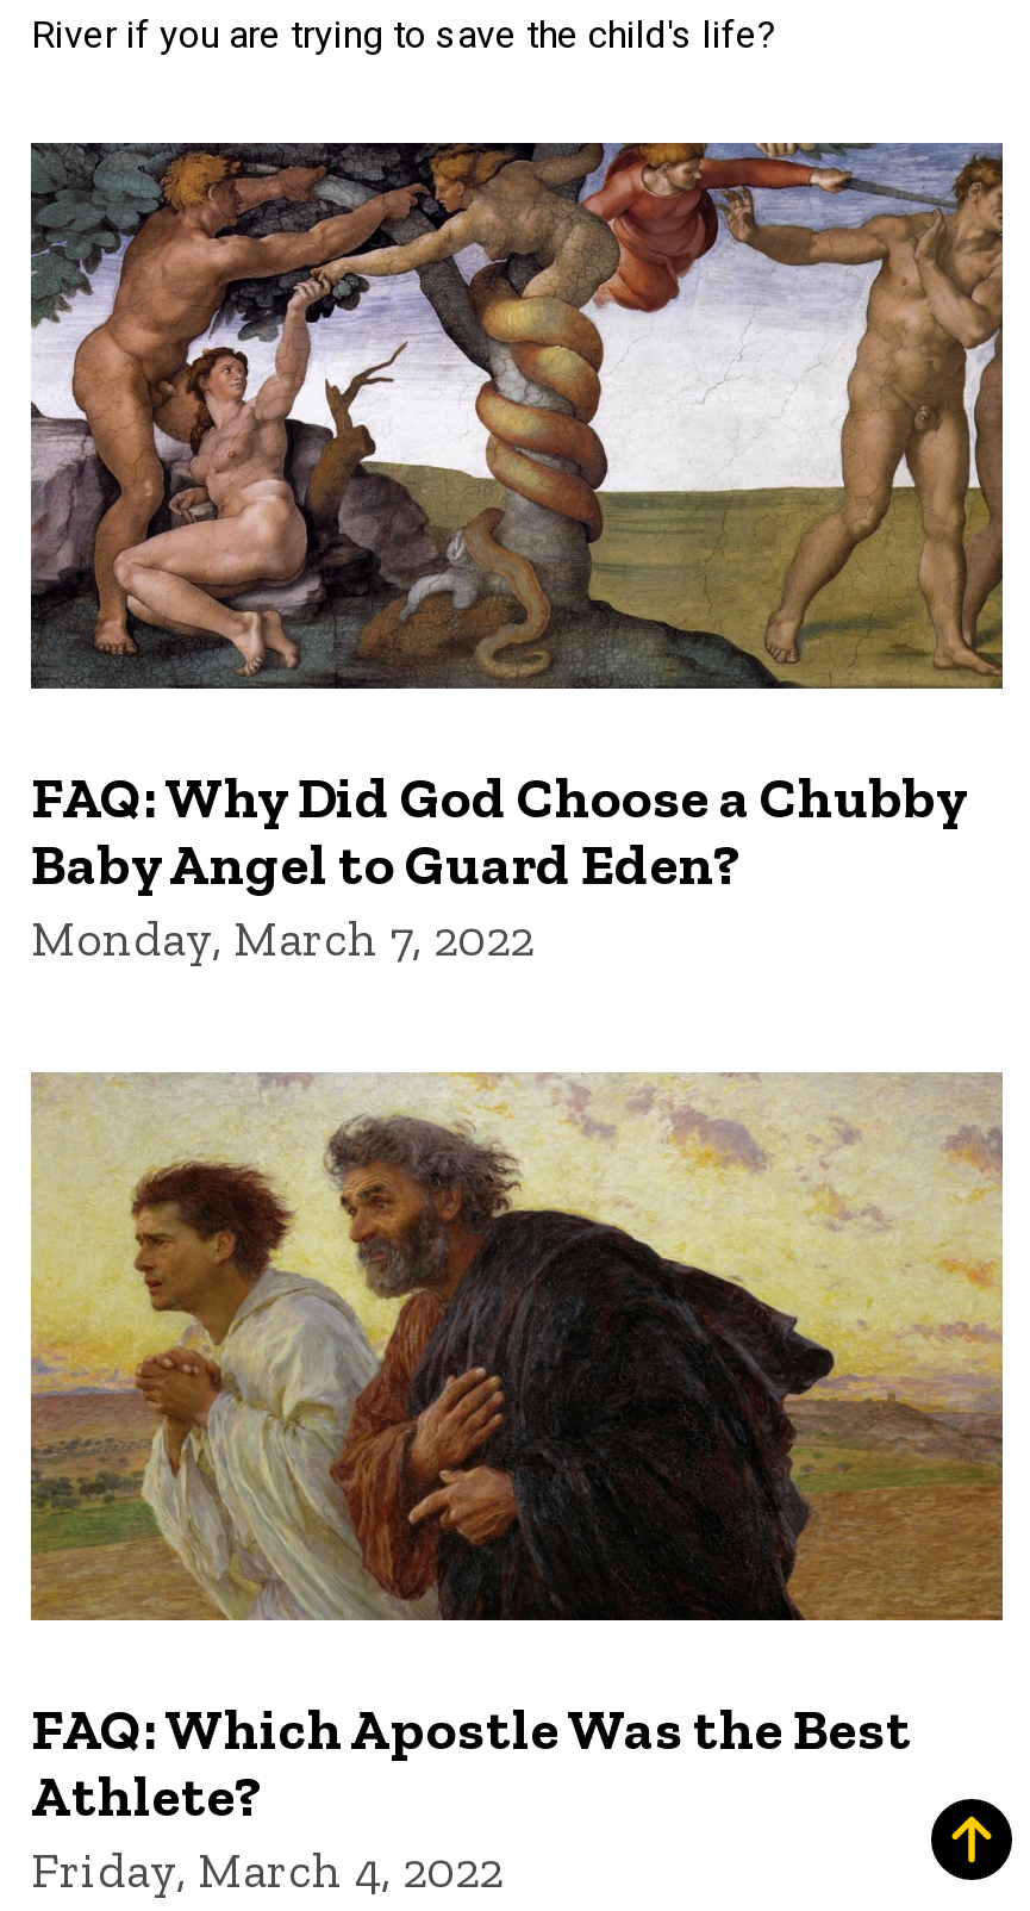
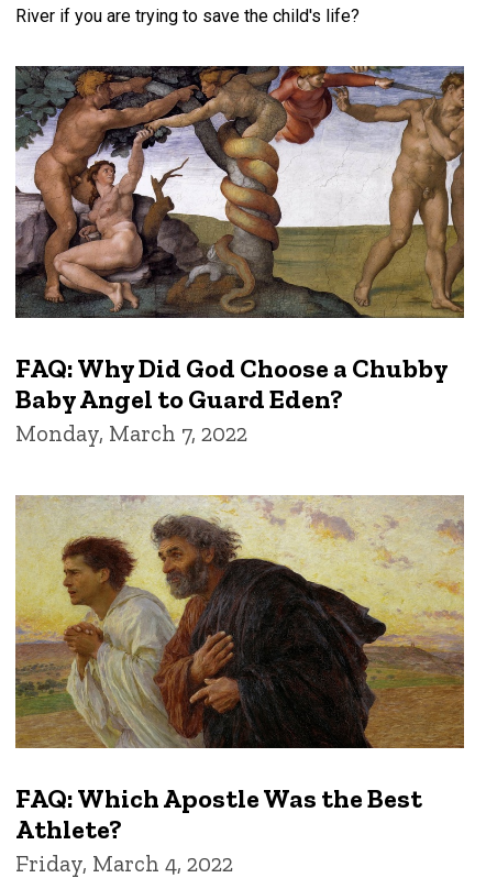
- [image]
